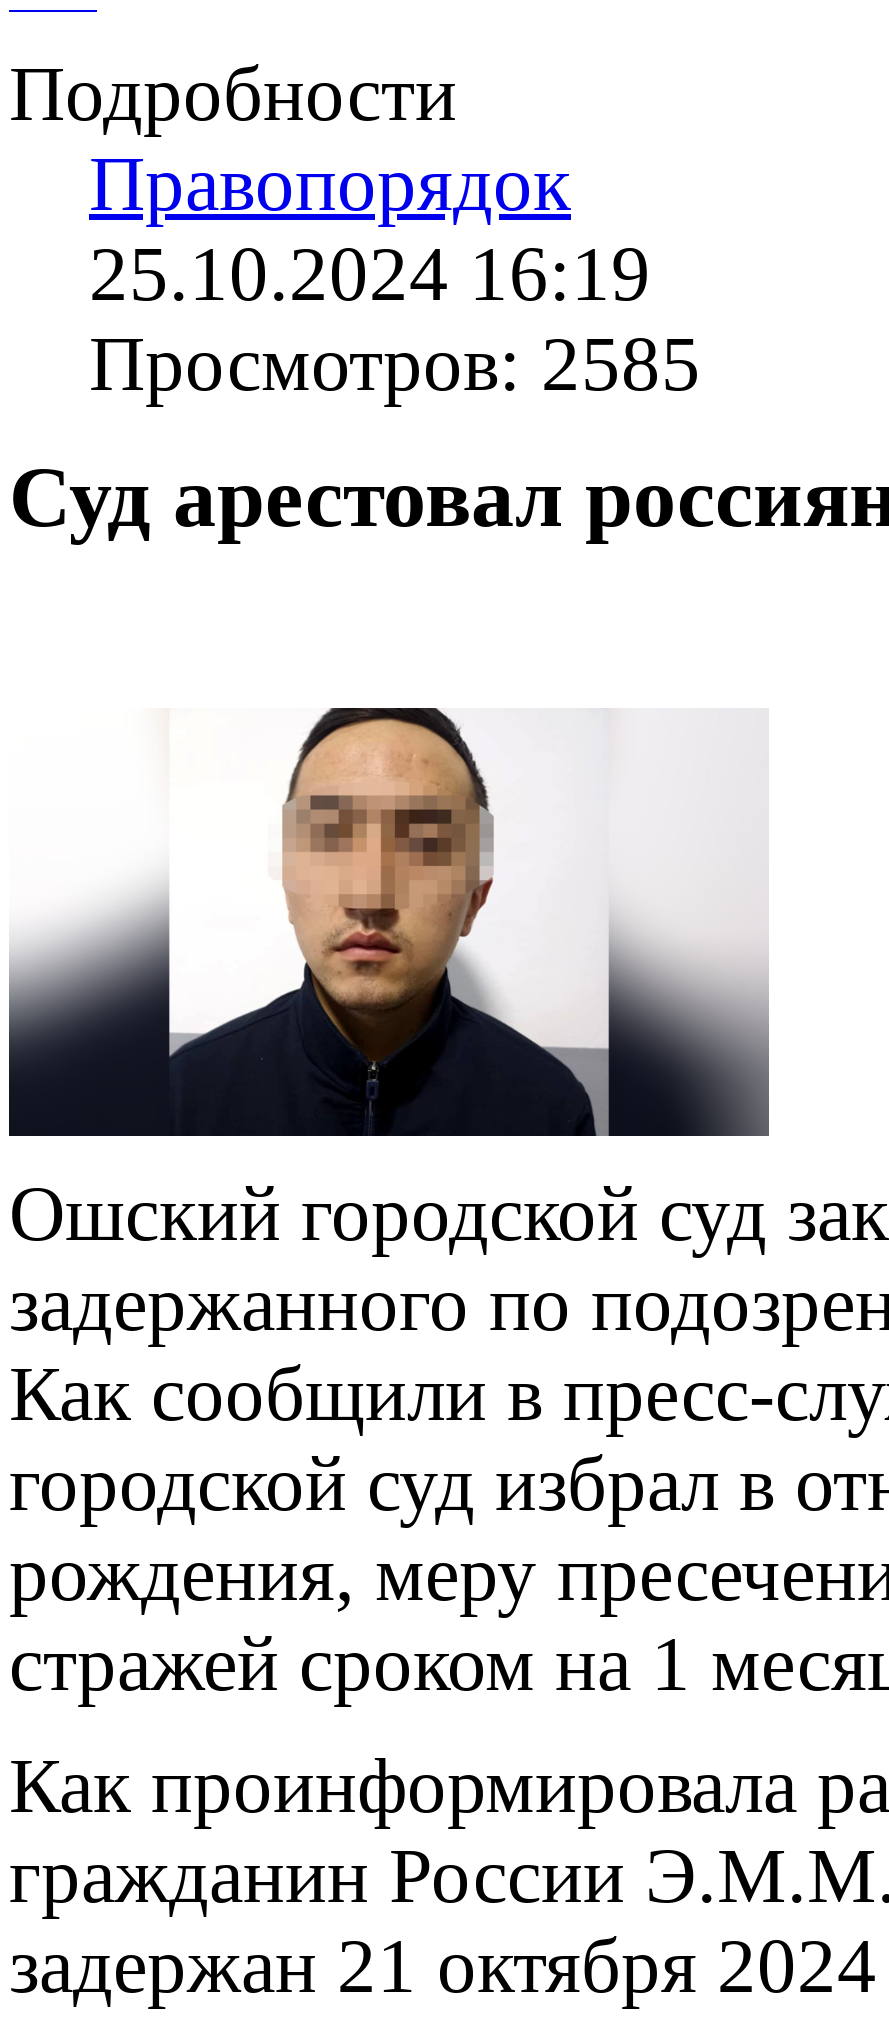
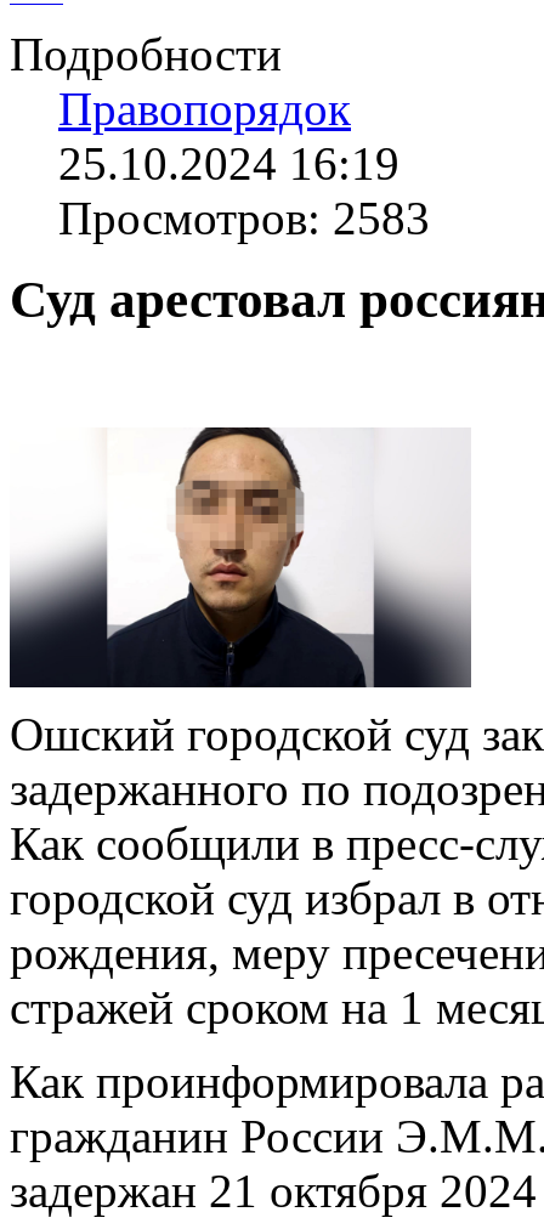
- Просмотров: 2585
+ Просмотров: 2583
